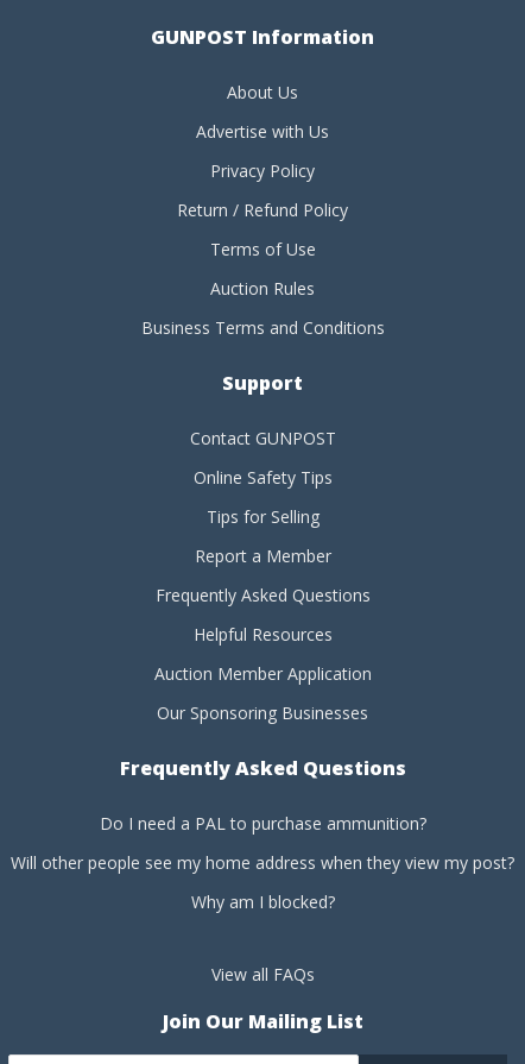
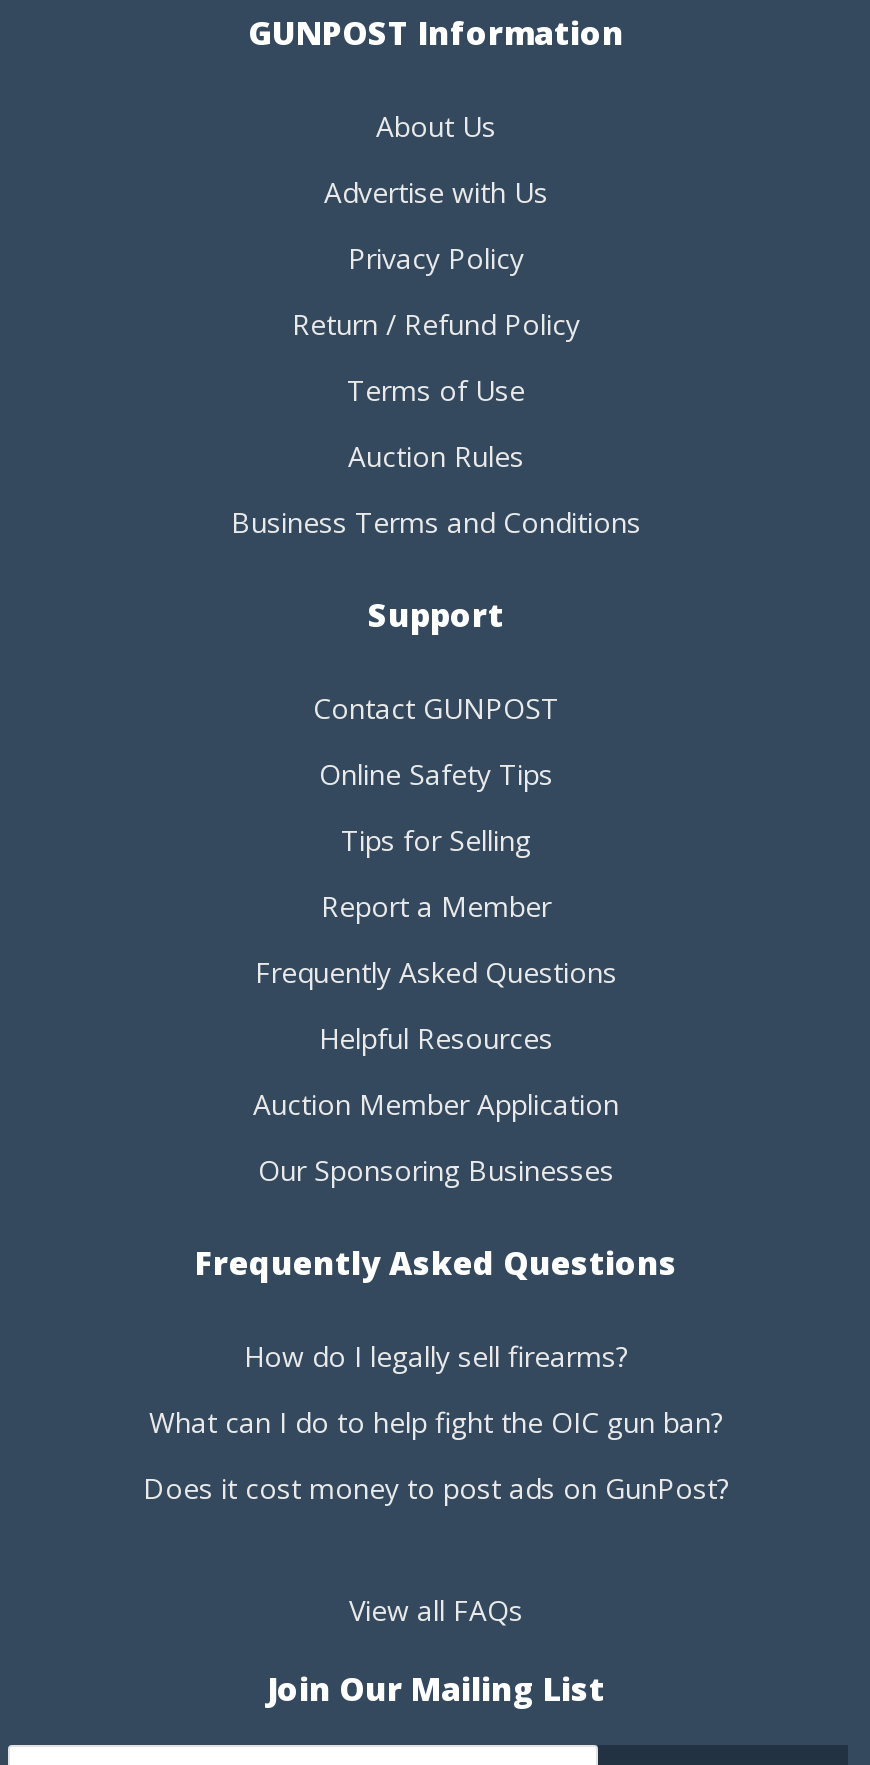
- Do I need a PAL to purchase ammunition?
+ How do I legally sell firearms?

- Will other people see my home address when they view my post?
+ What can I do to help fight the OIC gun ban?

- Why am I blocked?
+ Does it cost money to post ads on GunPost?
